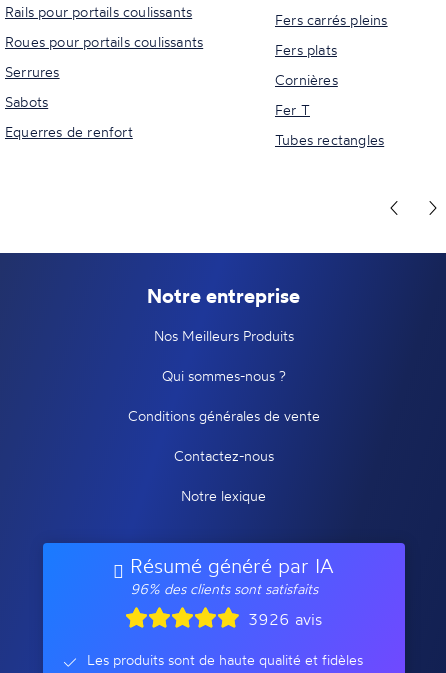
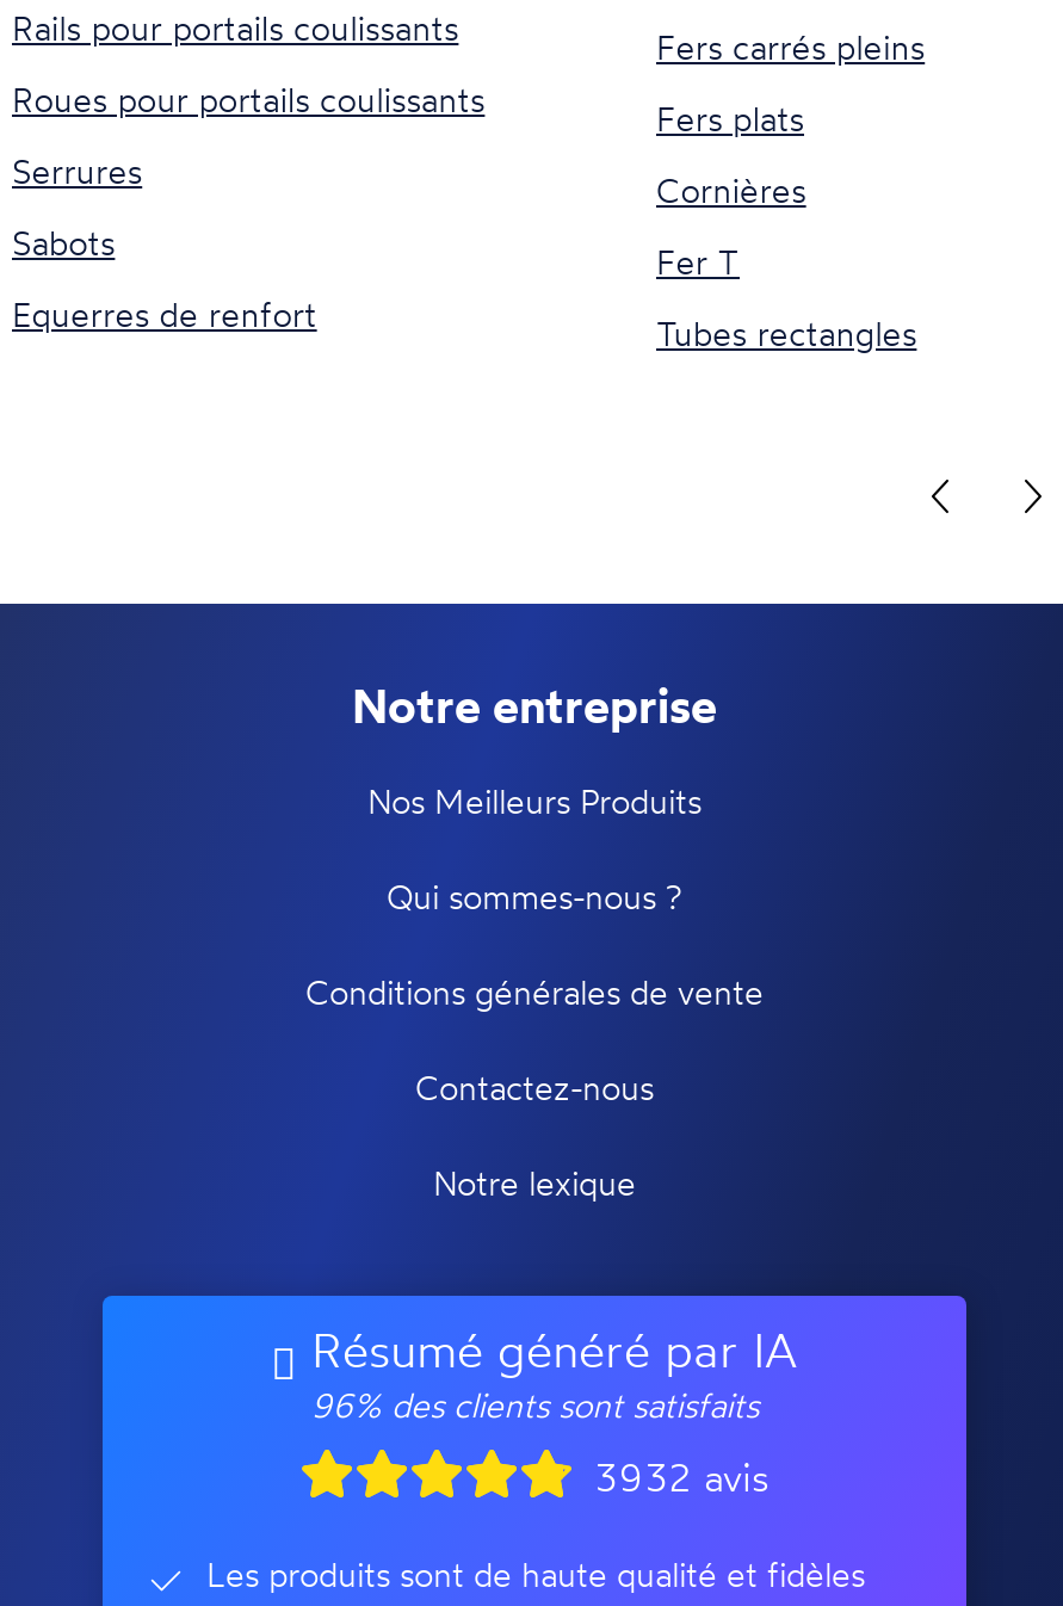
- 3926 avis
+ 3932 avis
